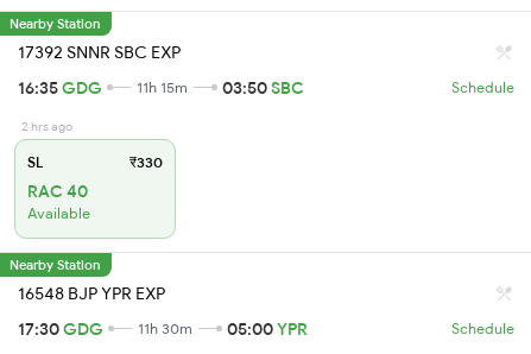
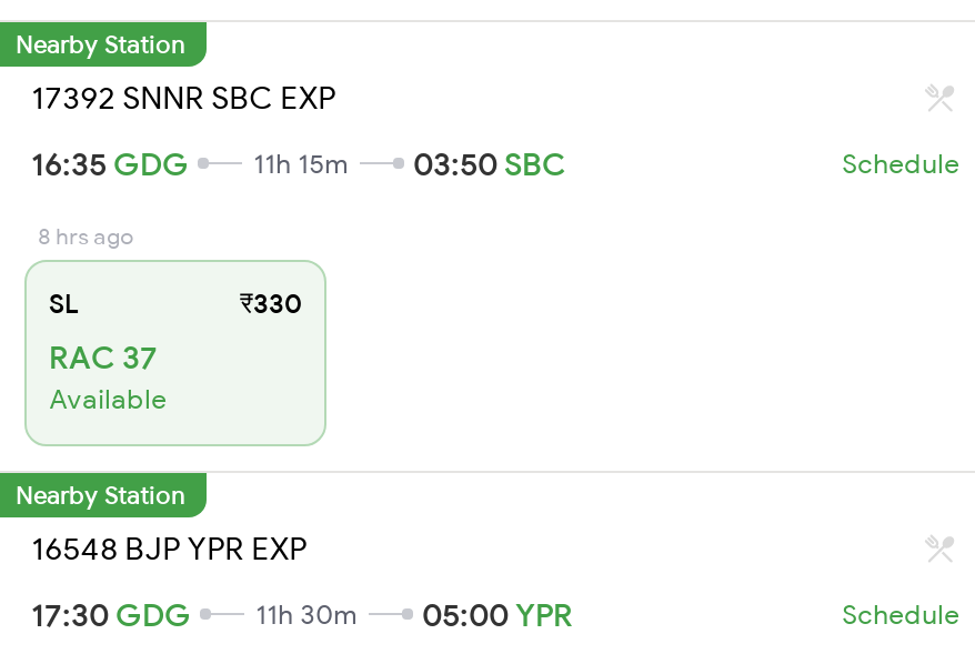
- 2 hrs ago
+ 8 hrs ago

- RAC 40
+ RAC 37
